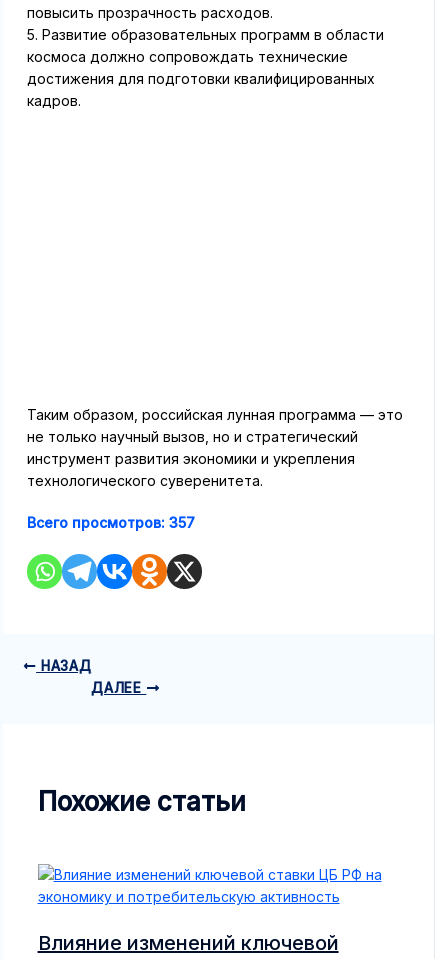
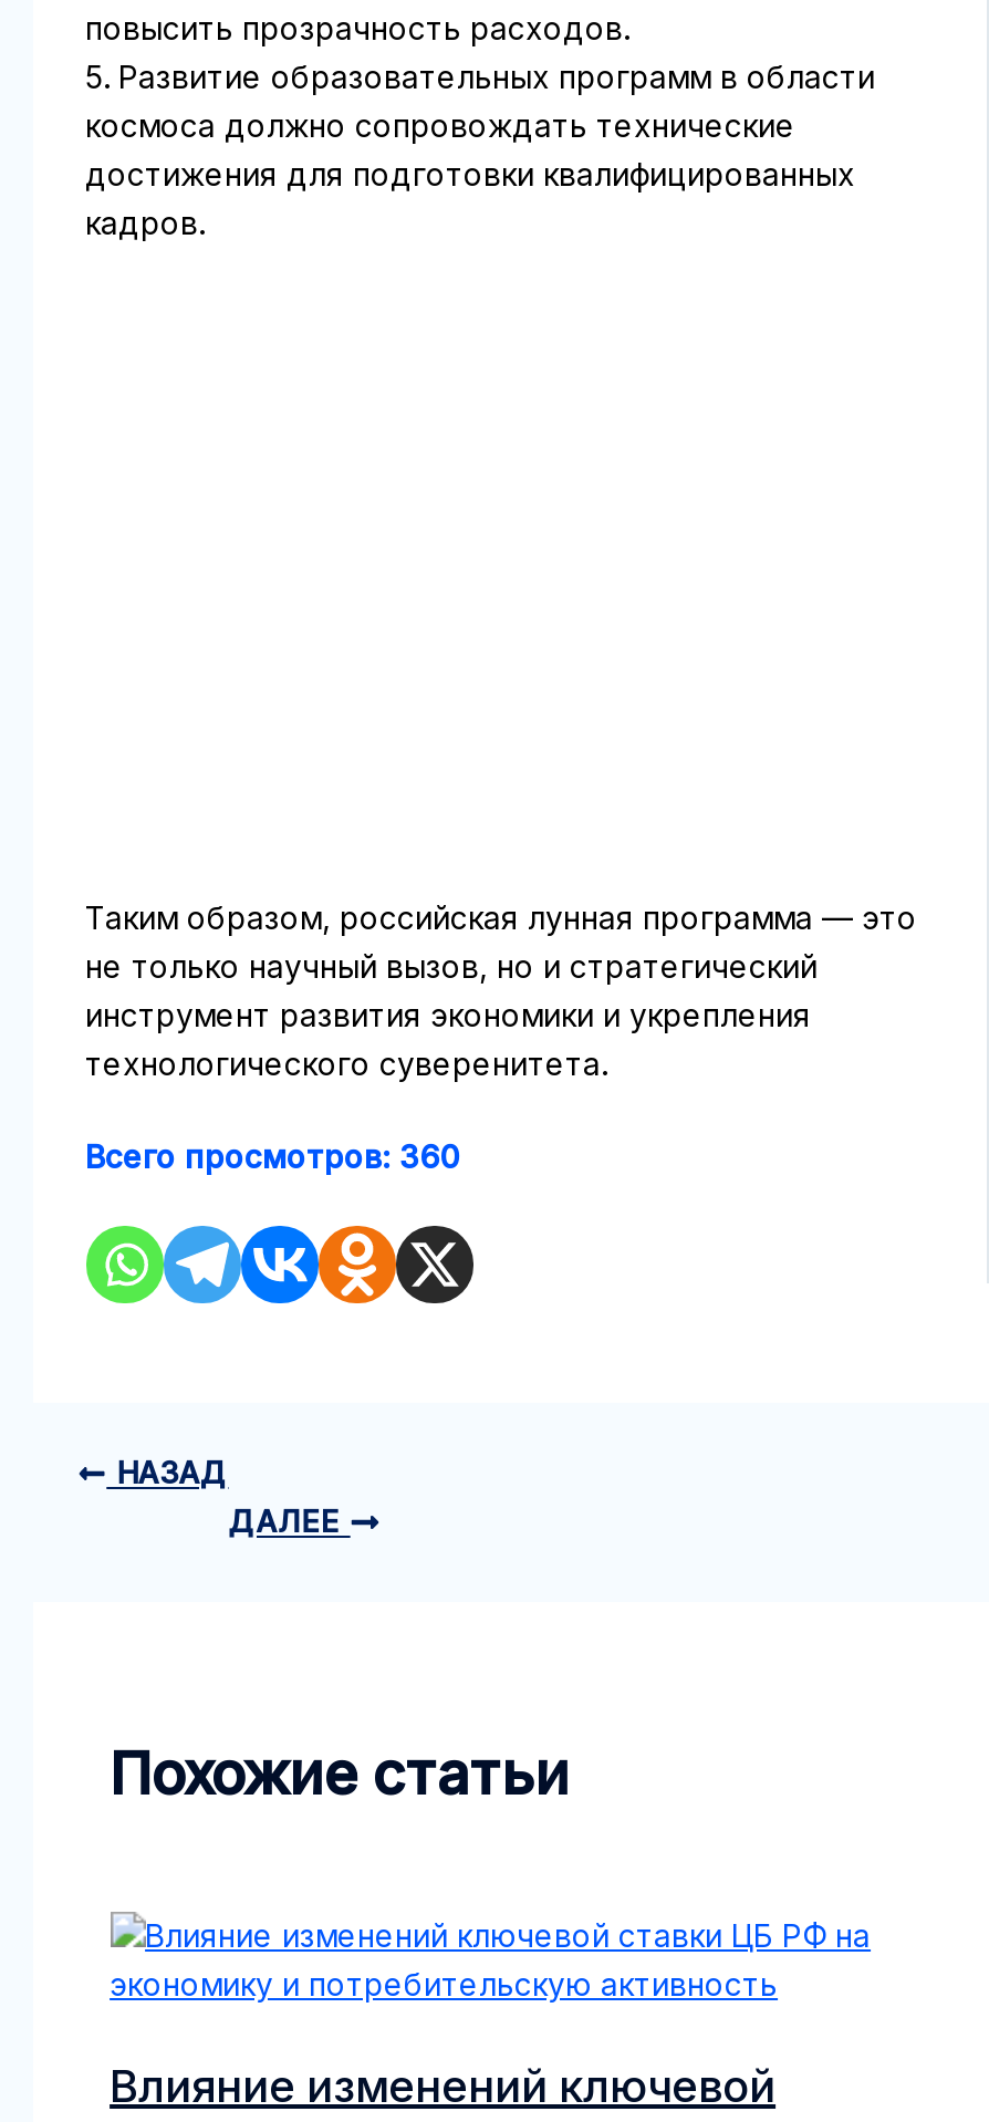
- Всего просмотров: 357
+ Всего просмотров: 360
